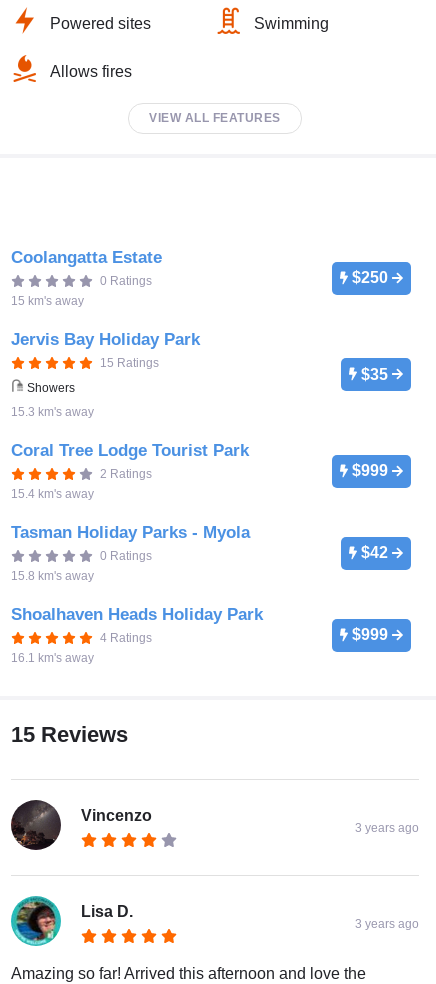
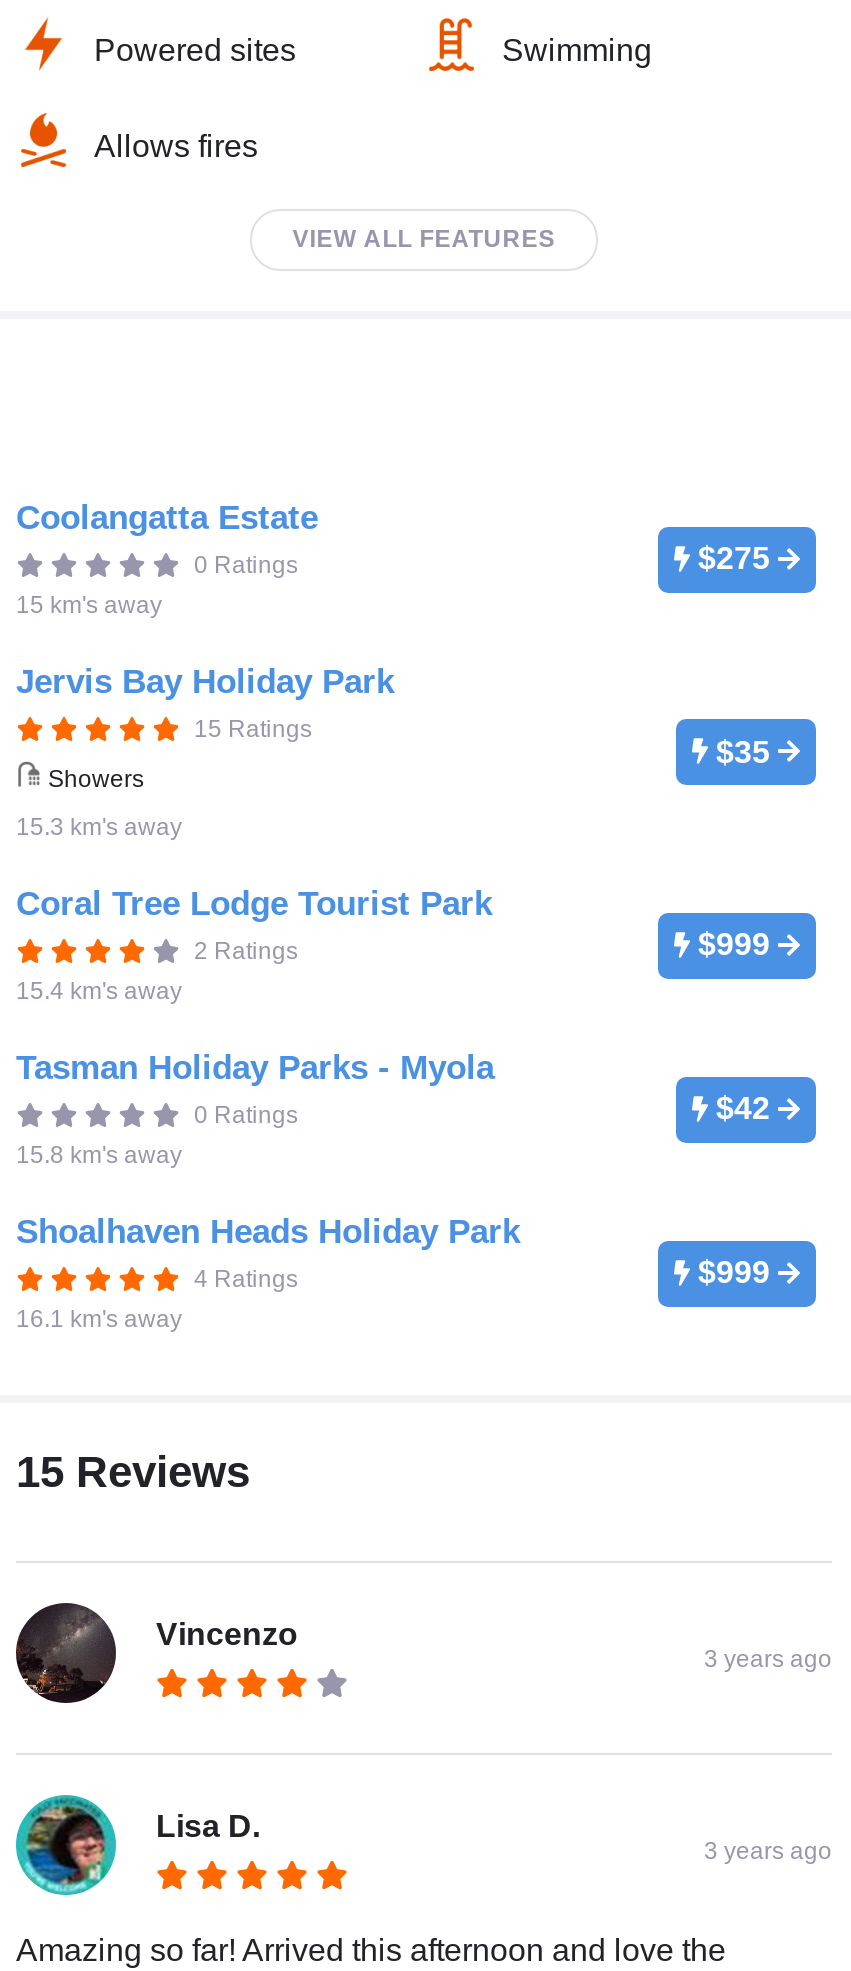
- $250
+ $275
